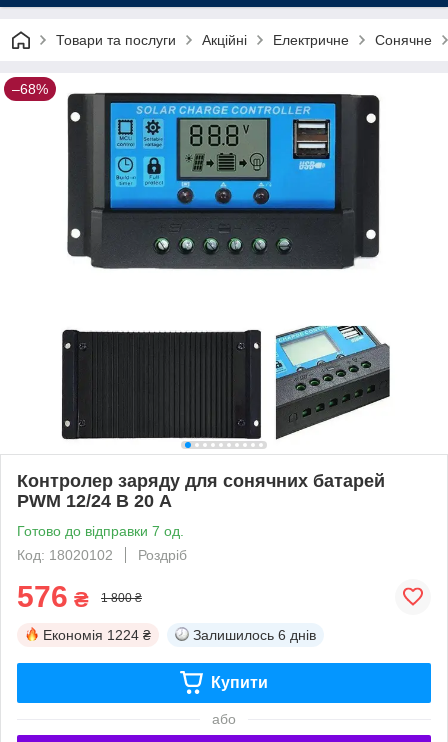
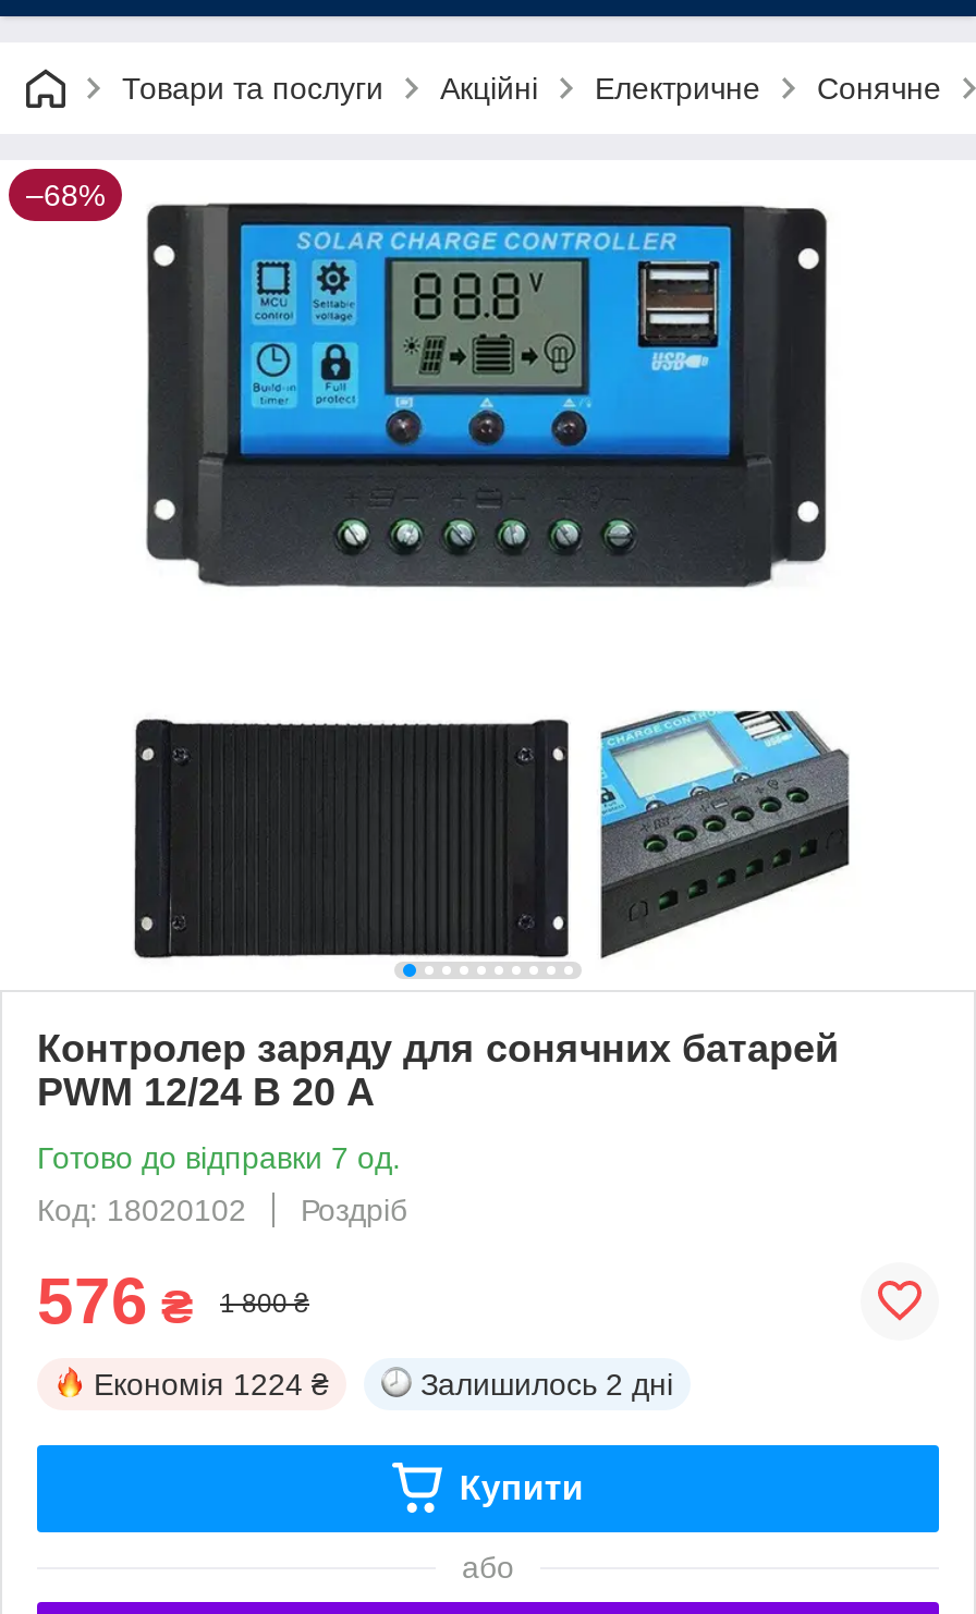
- Залишилось 6 днів
+ Залишилось 2 дні
